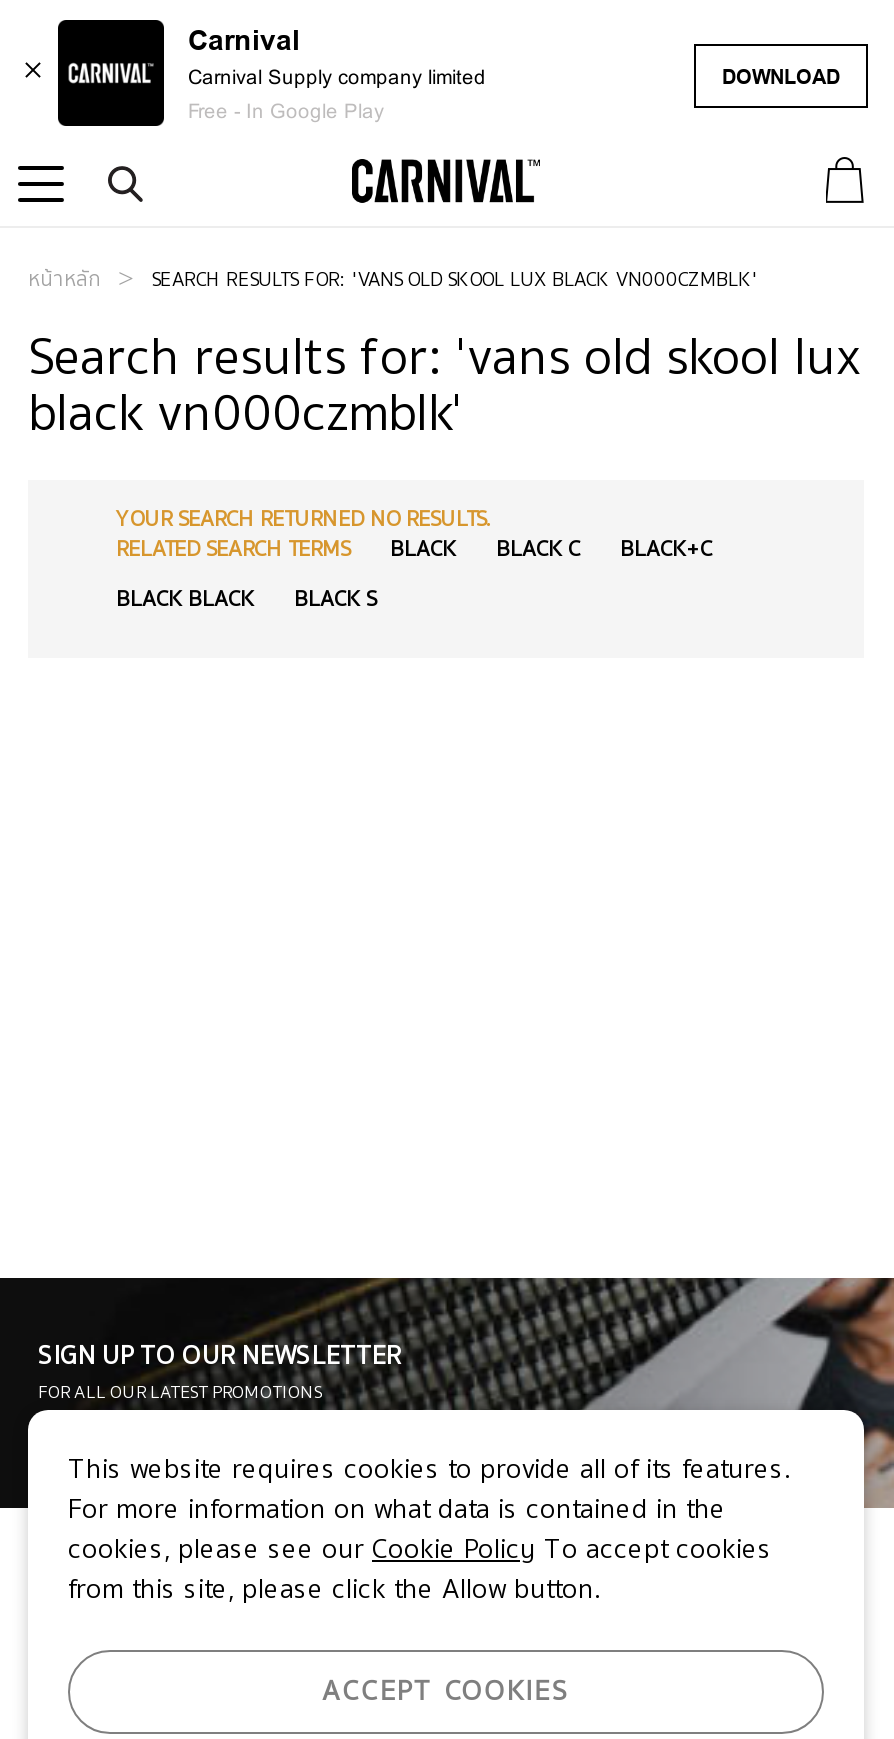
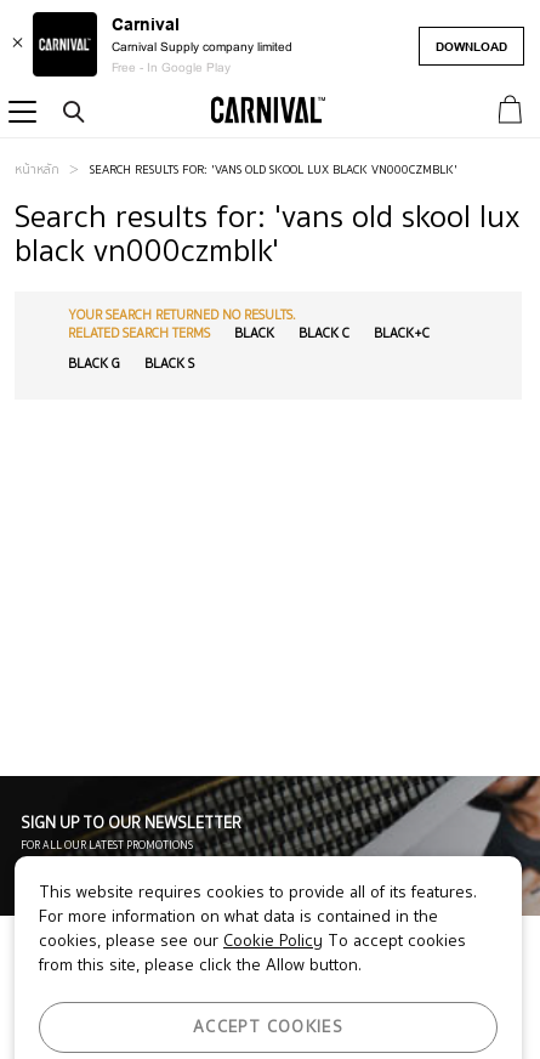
- BLACK BLACK
+ BLACK G
